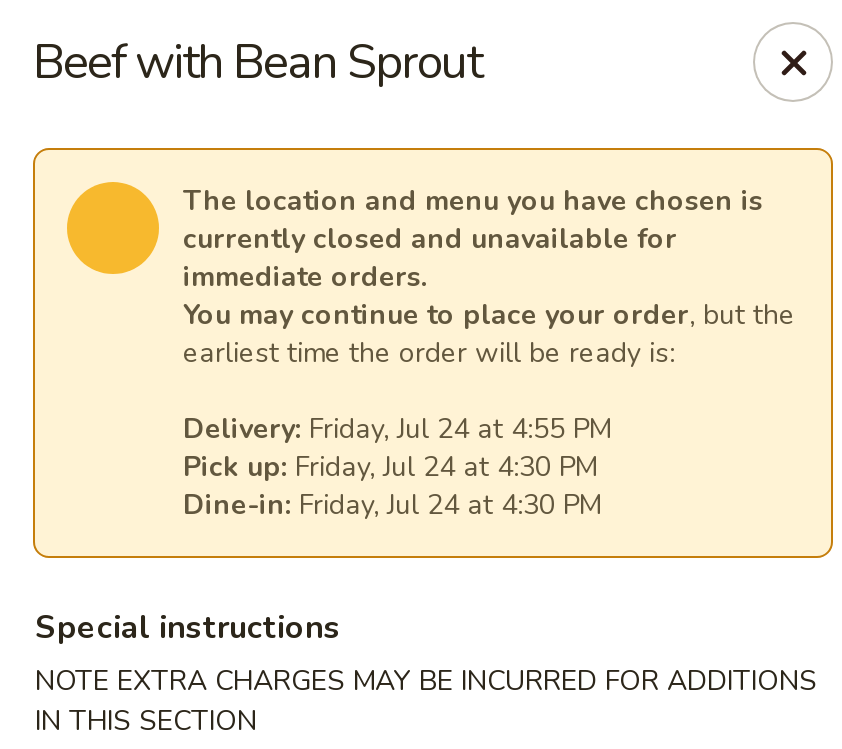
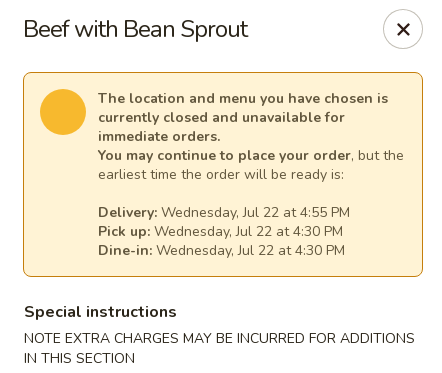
- Delivery: Friday, Jul 24 at 4:55 PM
+ Delivery: Wednesday, Jul 22 at 4:55 PM

- Pick up: Friday, Jul 24 at 4:30 PM
+ Pick up: Wednesday, Jul 22 at 4:30 PM

- Dine-in: Friday, Jul 24 at 4:30 PM
+ Dine-in: Wednesday, Jul 22 at 4:30 PM
